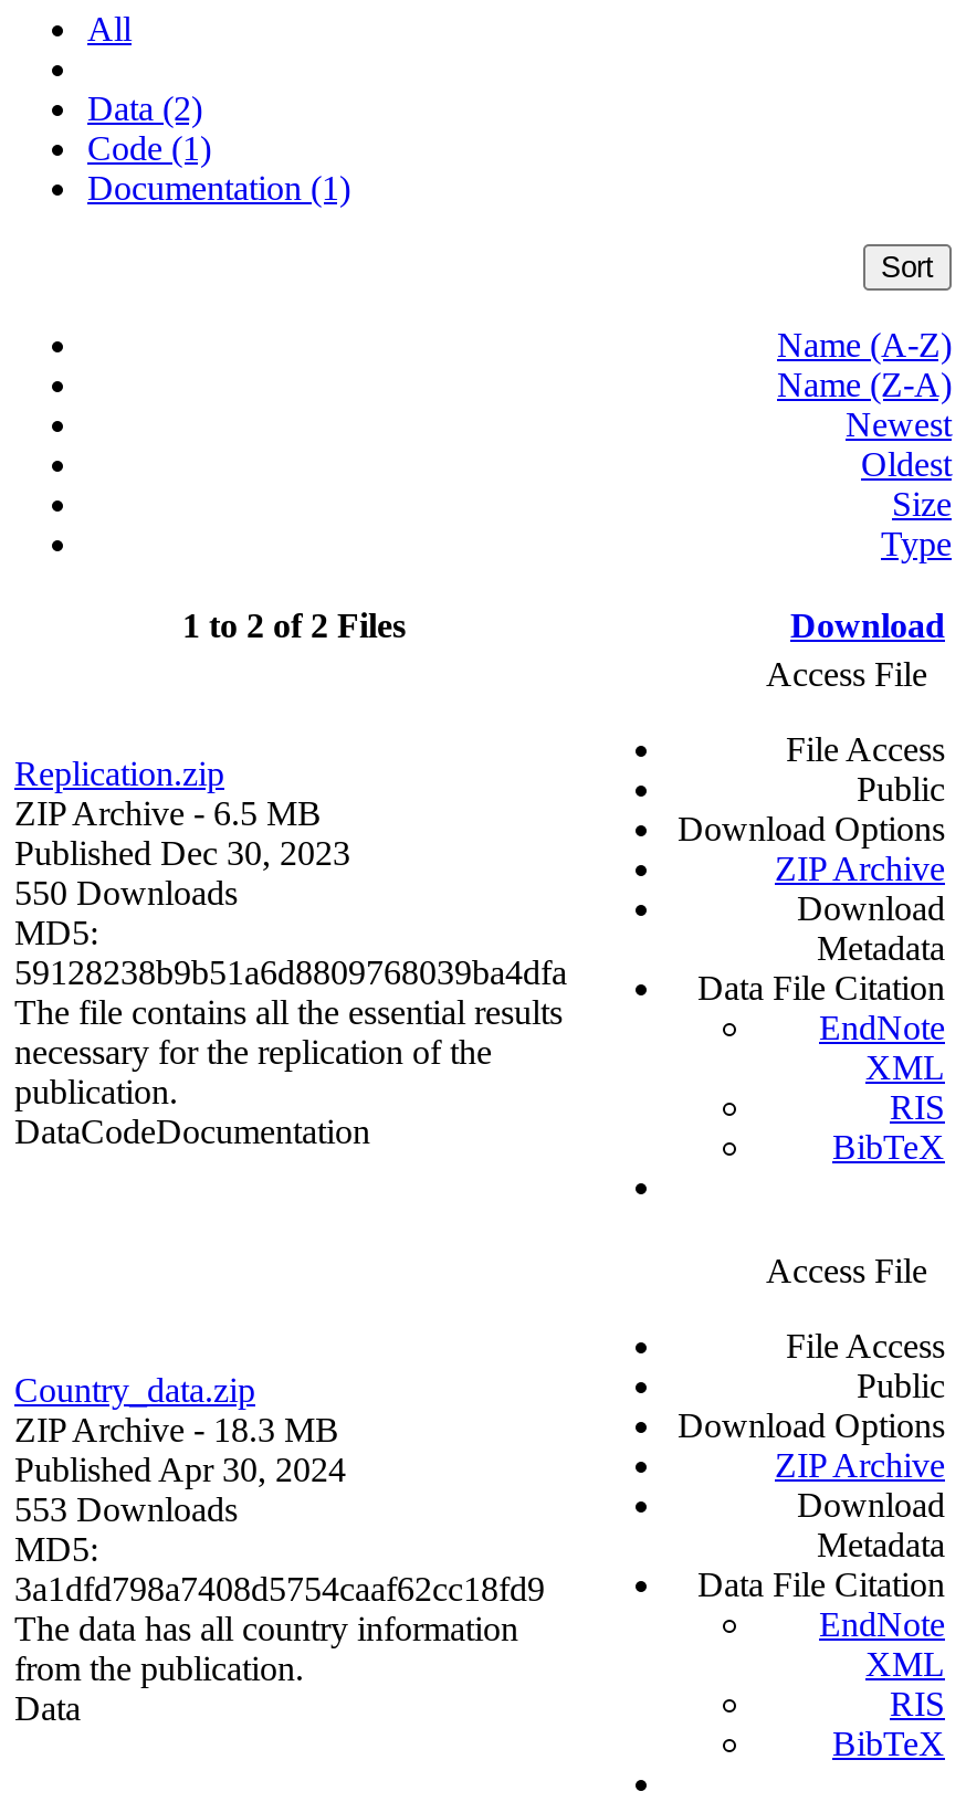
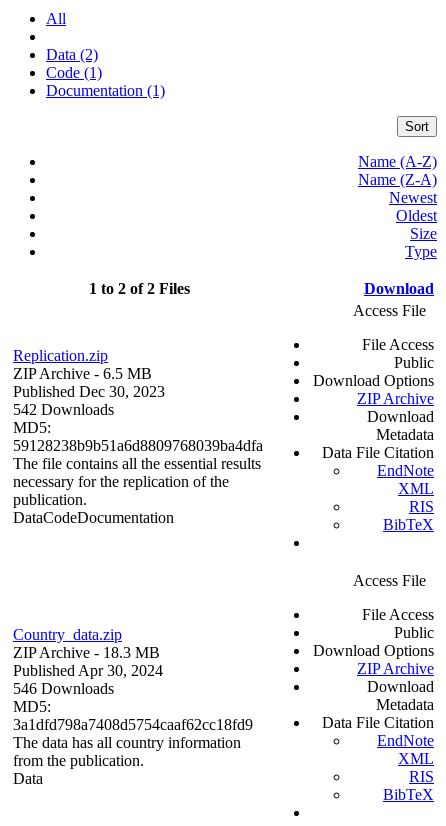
- 550 Downloads
+ 542 Downloads

- 553 Downloads
+ 546 Downloads
